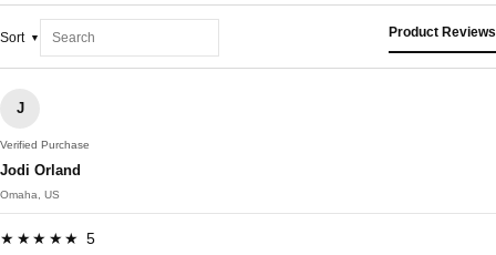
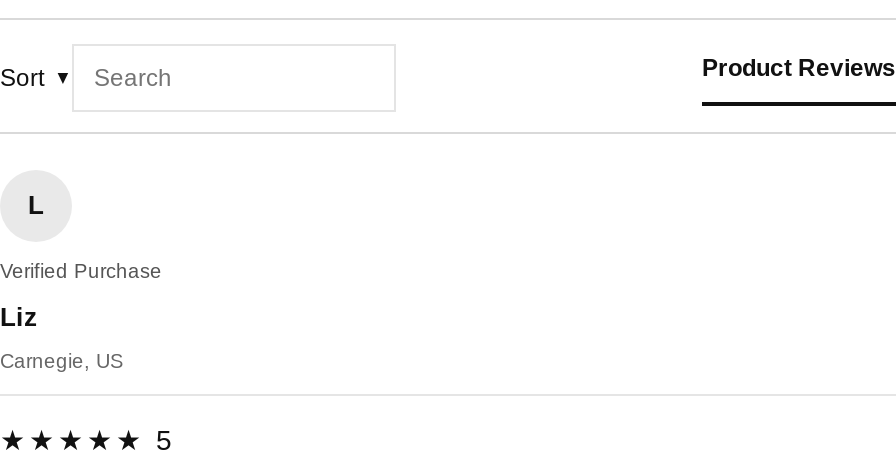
- J
+ L

- Jodi Orland
+ Liz

- Omaha, US
+ Carnegie, US
